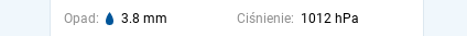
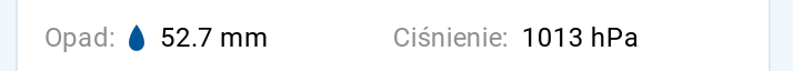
- Opad: 3.8 mm
+ Opad: 52.7 mm

- Ciśnienie: 1012 hPa
+ Ciśnienie: 1013 hPa
